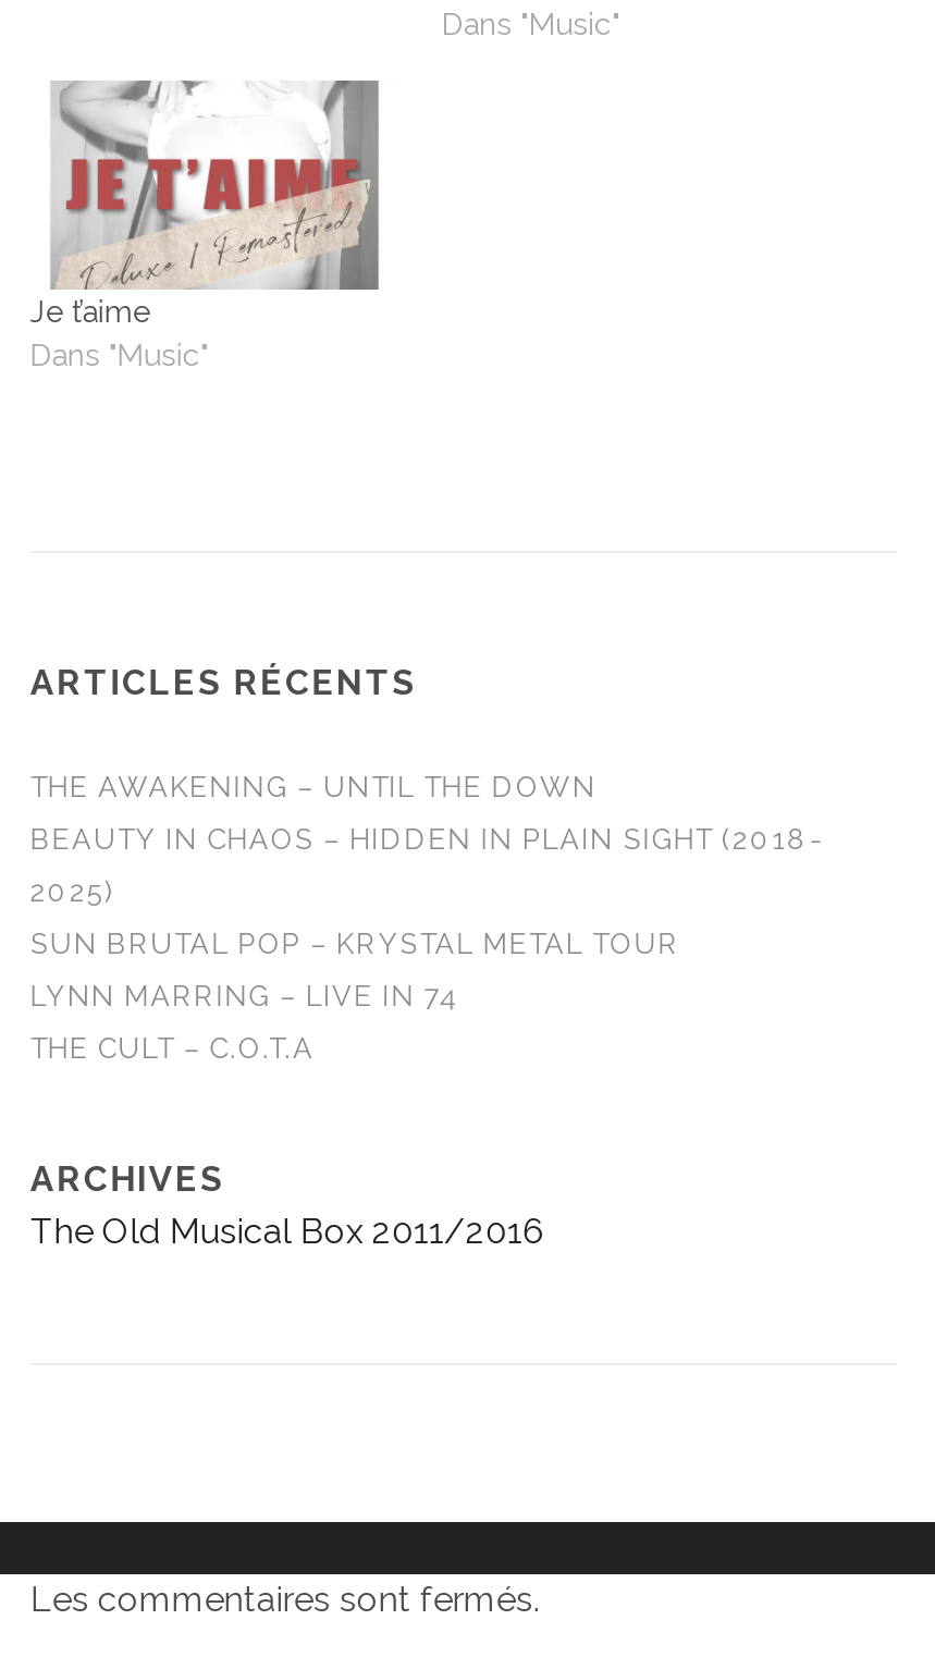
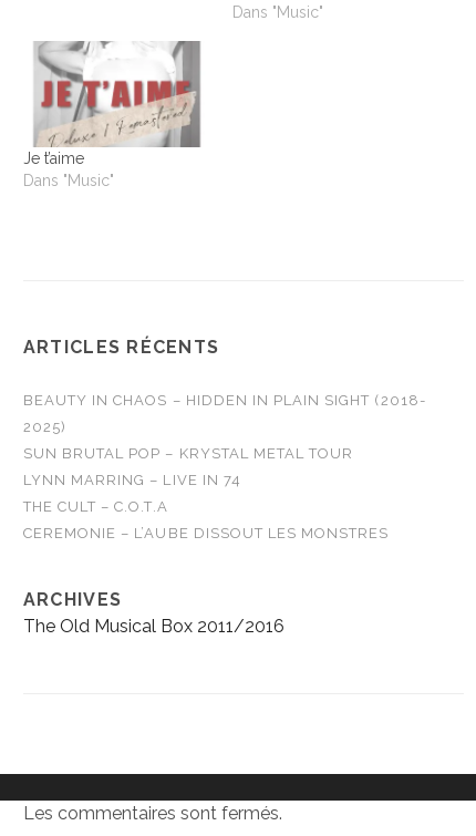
- THE AWAKENING – UNTIL THE DOWN

moved up: BEAUTY IN CHAOS – HIDDEN IN PLAIN SIGHT (2018- | 2025) | SUN BRUTAL POP – KRYSTAL METAL TOUR | LYNN MARRING – LIVE IN 74 | THE CULT – C.O.T.A

+ CEREMONIE – L’AUBE DISSOUT LES MONSTRES
